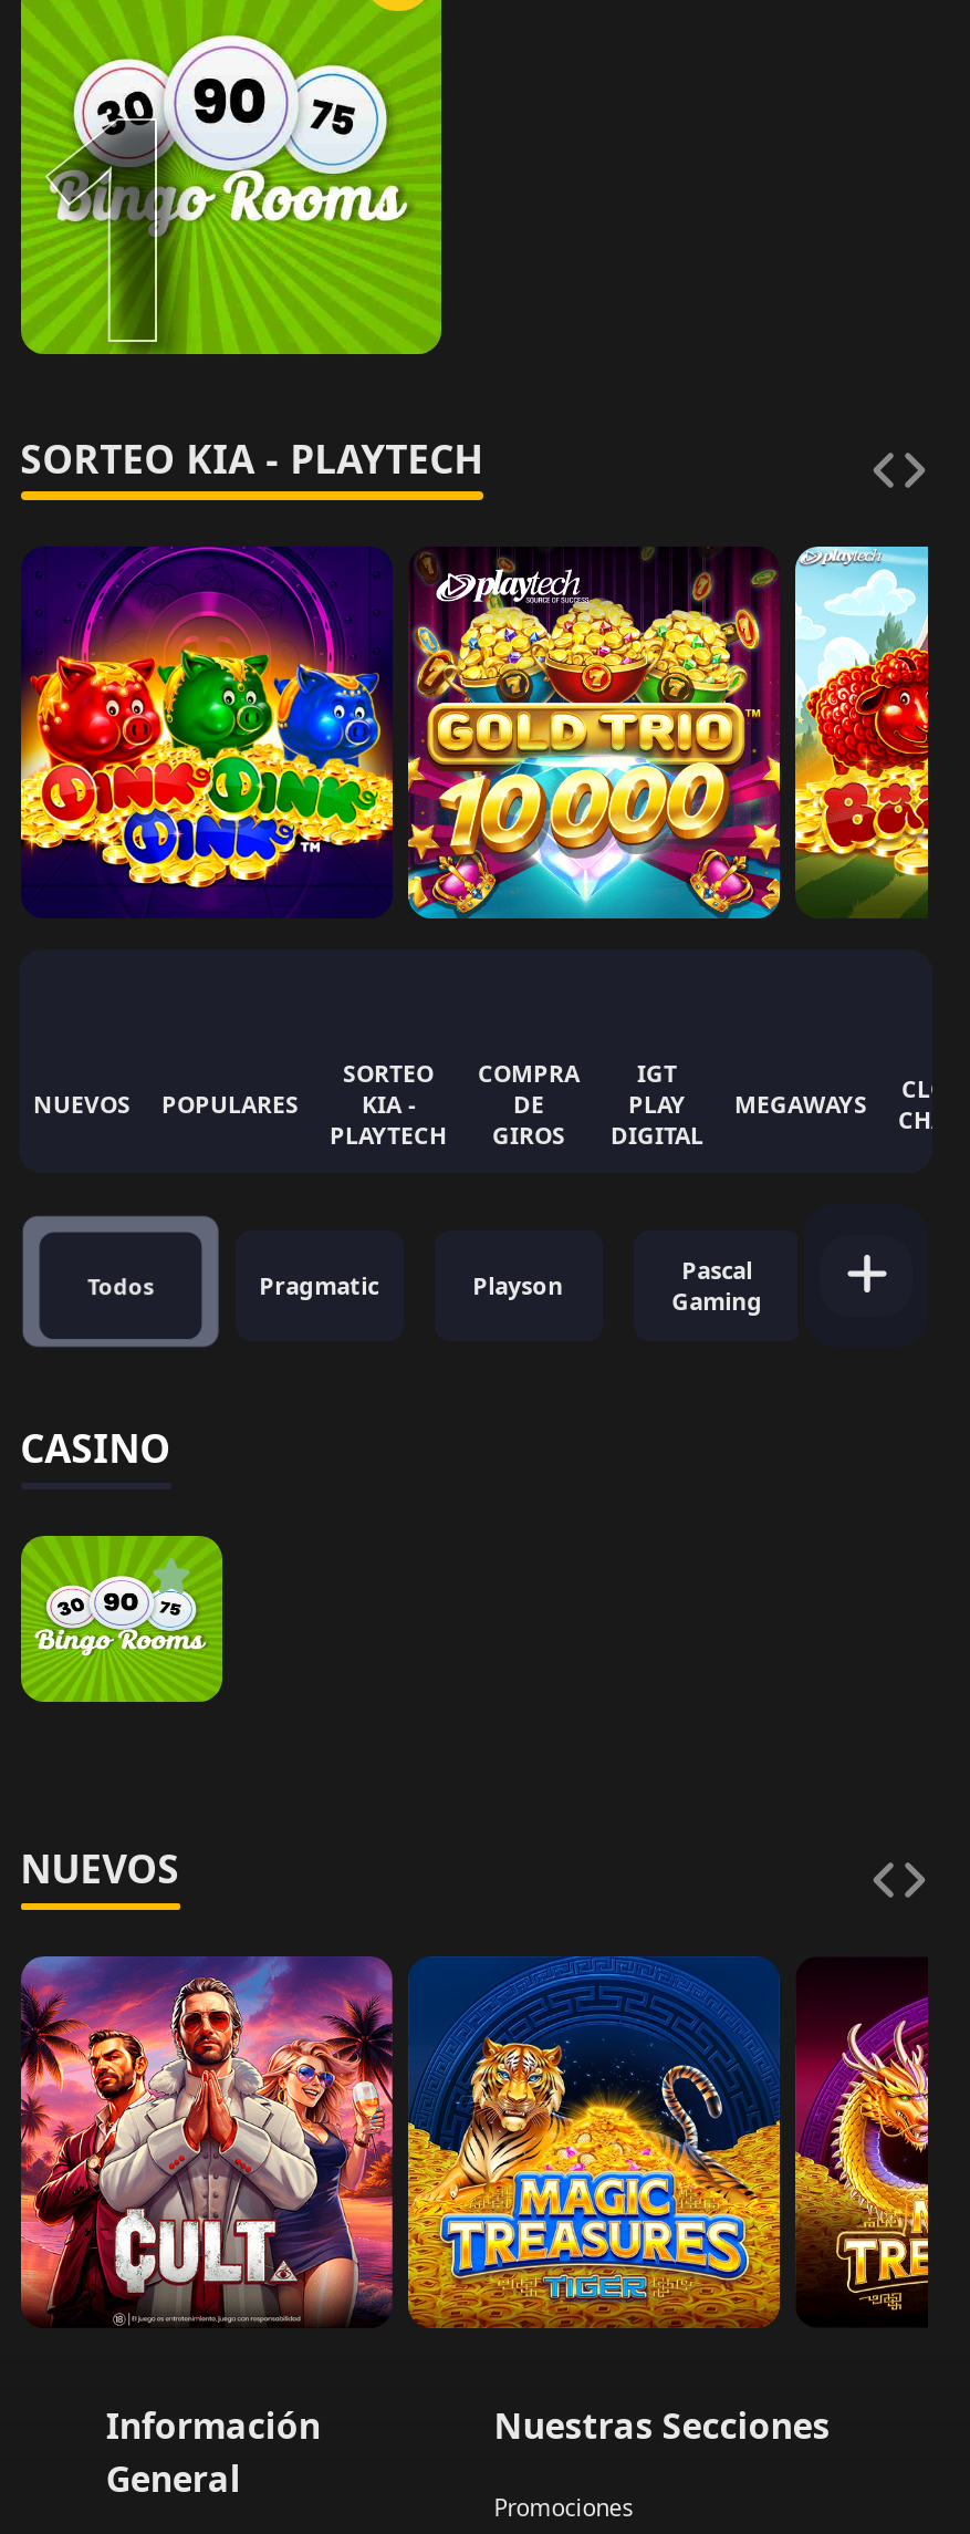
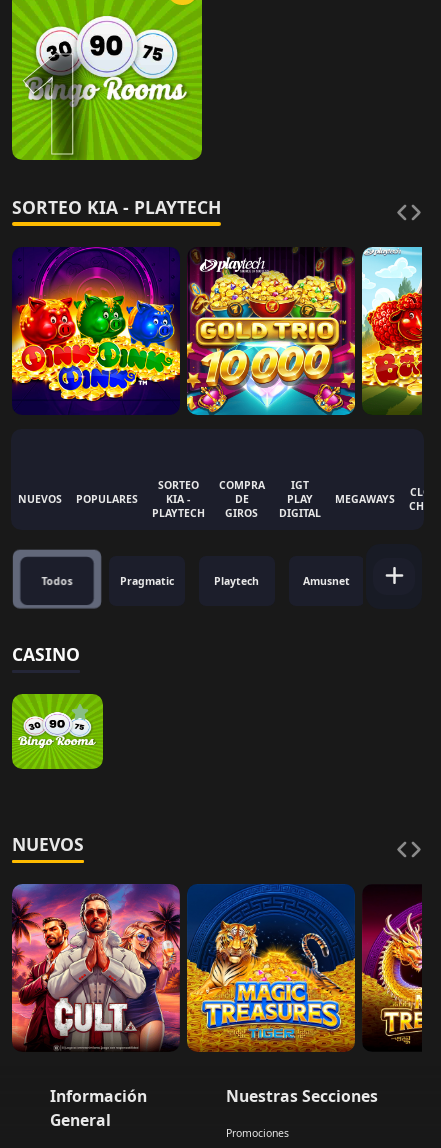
- Playson
- Pascal
- Gaming
+ Playtech
+ Amusnet
